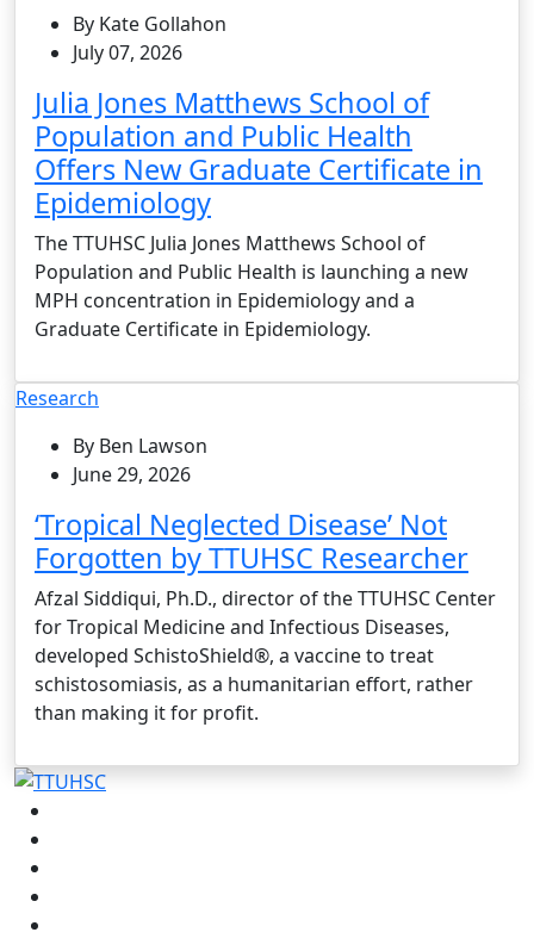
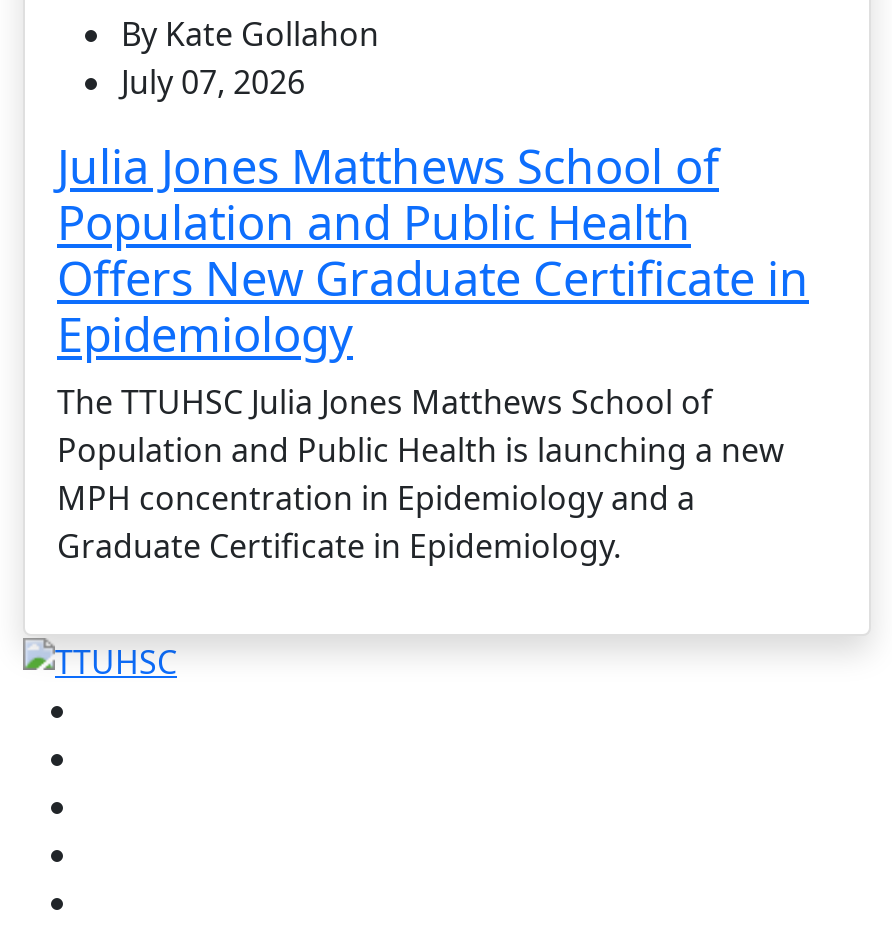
- Research
- By Ben Lawson
- June 29, 2026
- ‘Tropical Neglected Disease’ Not
- Forgotten by TTUHSC Researcher
- Afzal Siddiqui, Ph.D., director of the TTUHSC Center
- for Tropical Medicine and Infectious Diseases,
- developed SchistoShield®, a vaccine to treat
- schistosomiasis, as a humanitarian effort, rather
- than making it for profit.
